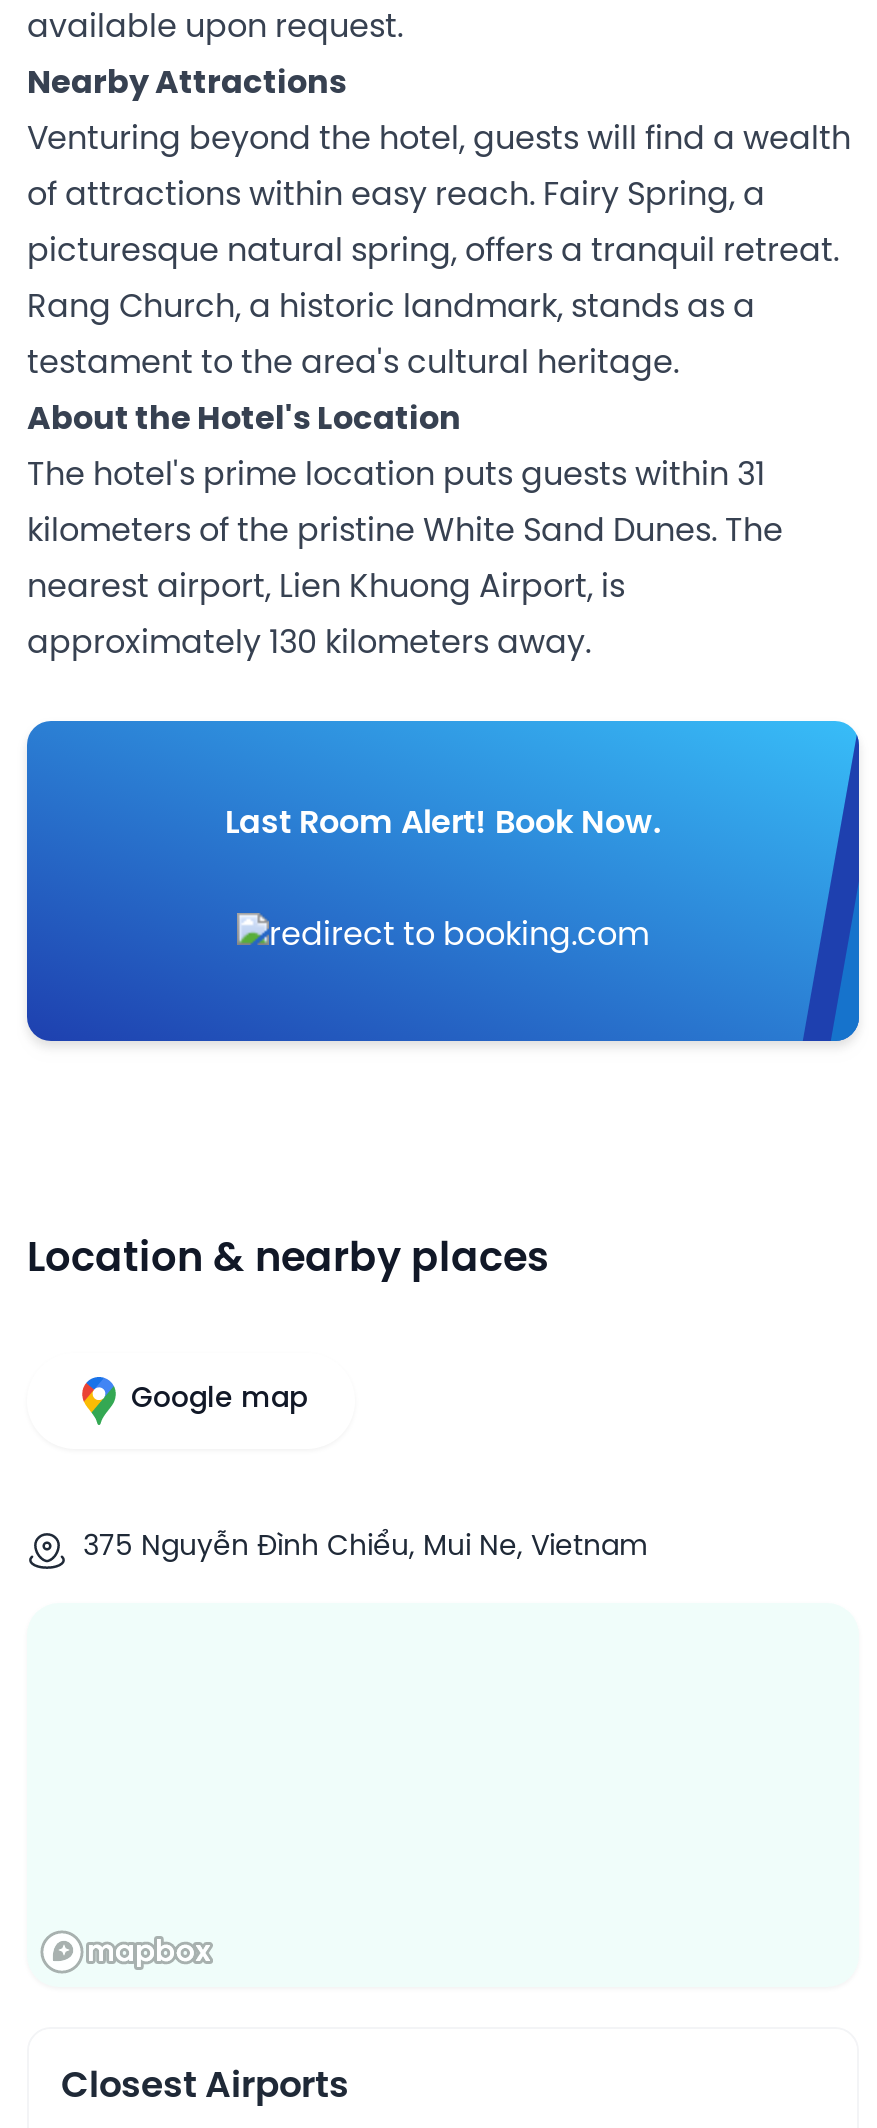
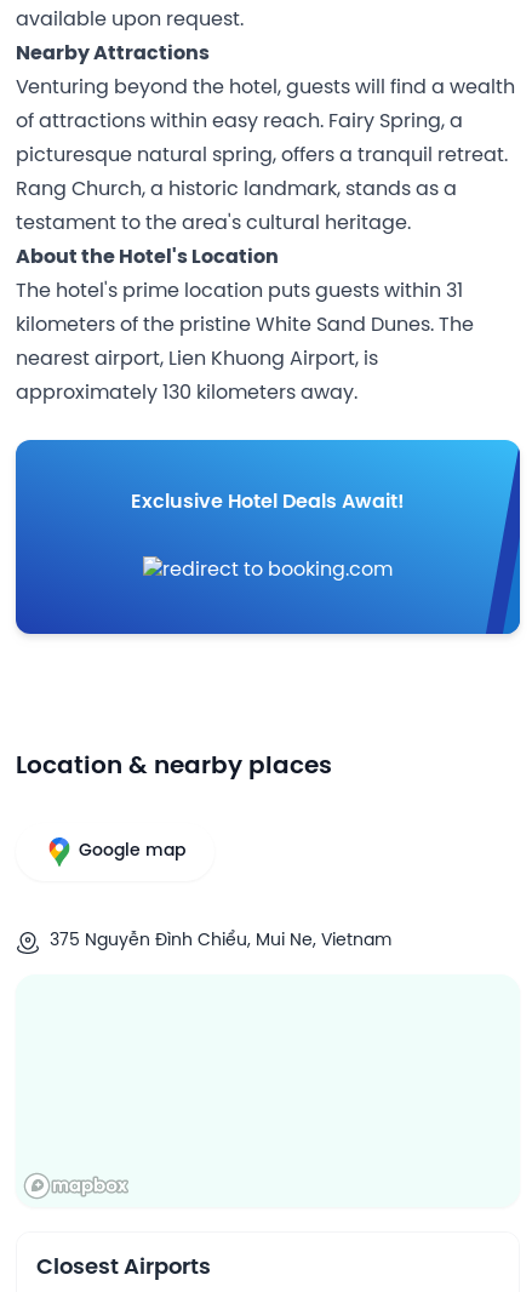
- Last Room Alert! Book Now.
+ Exclusive Hotel Deals Await!
